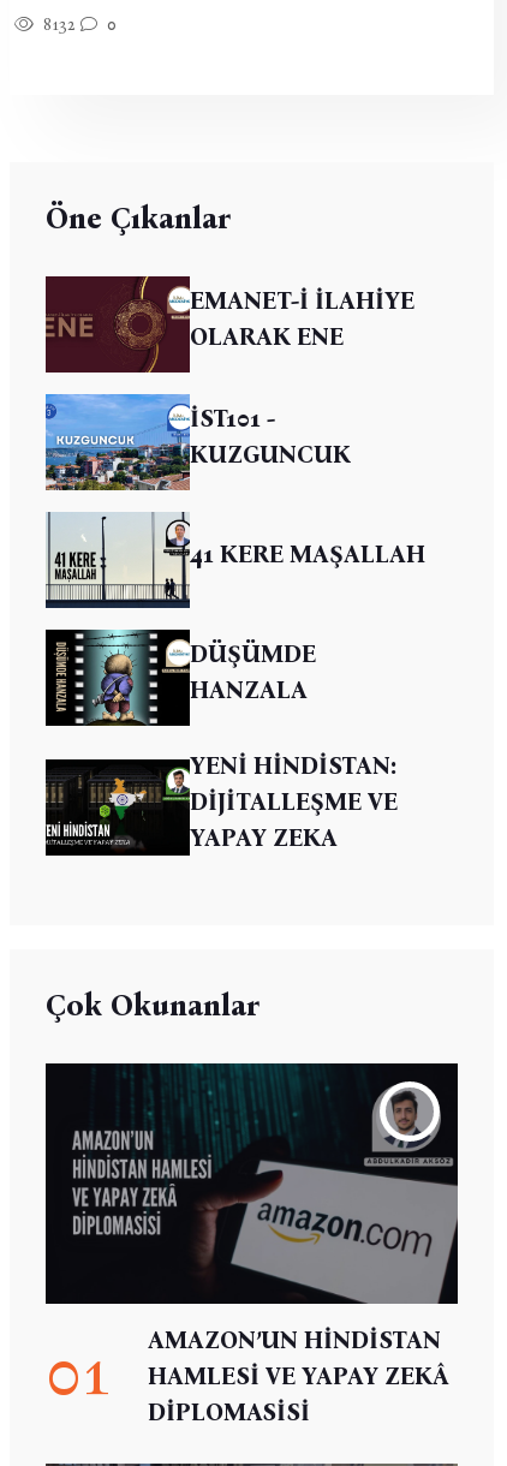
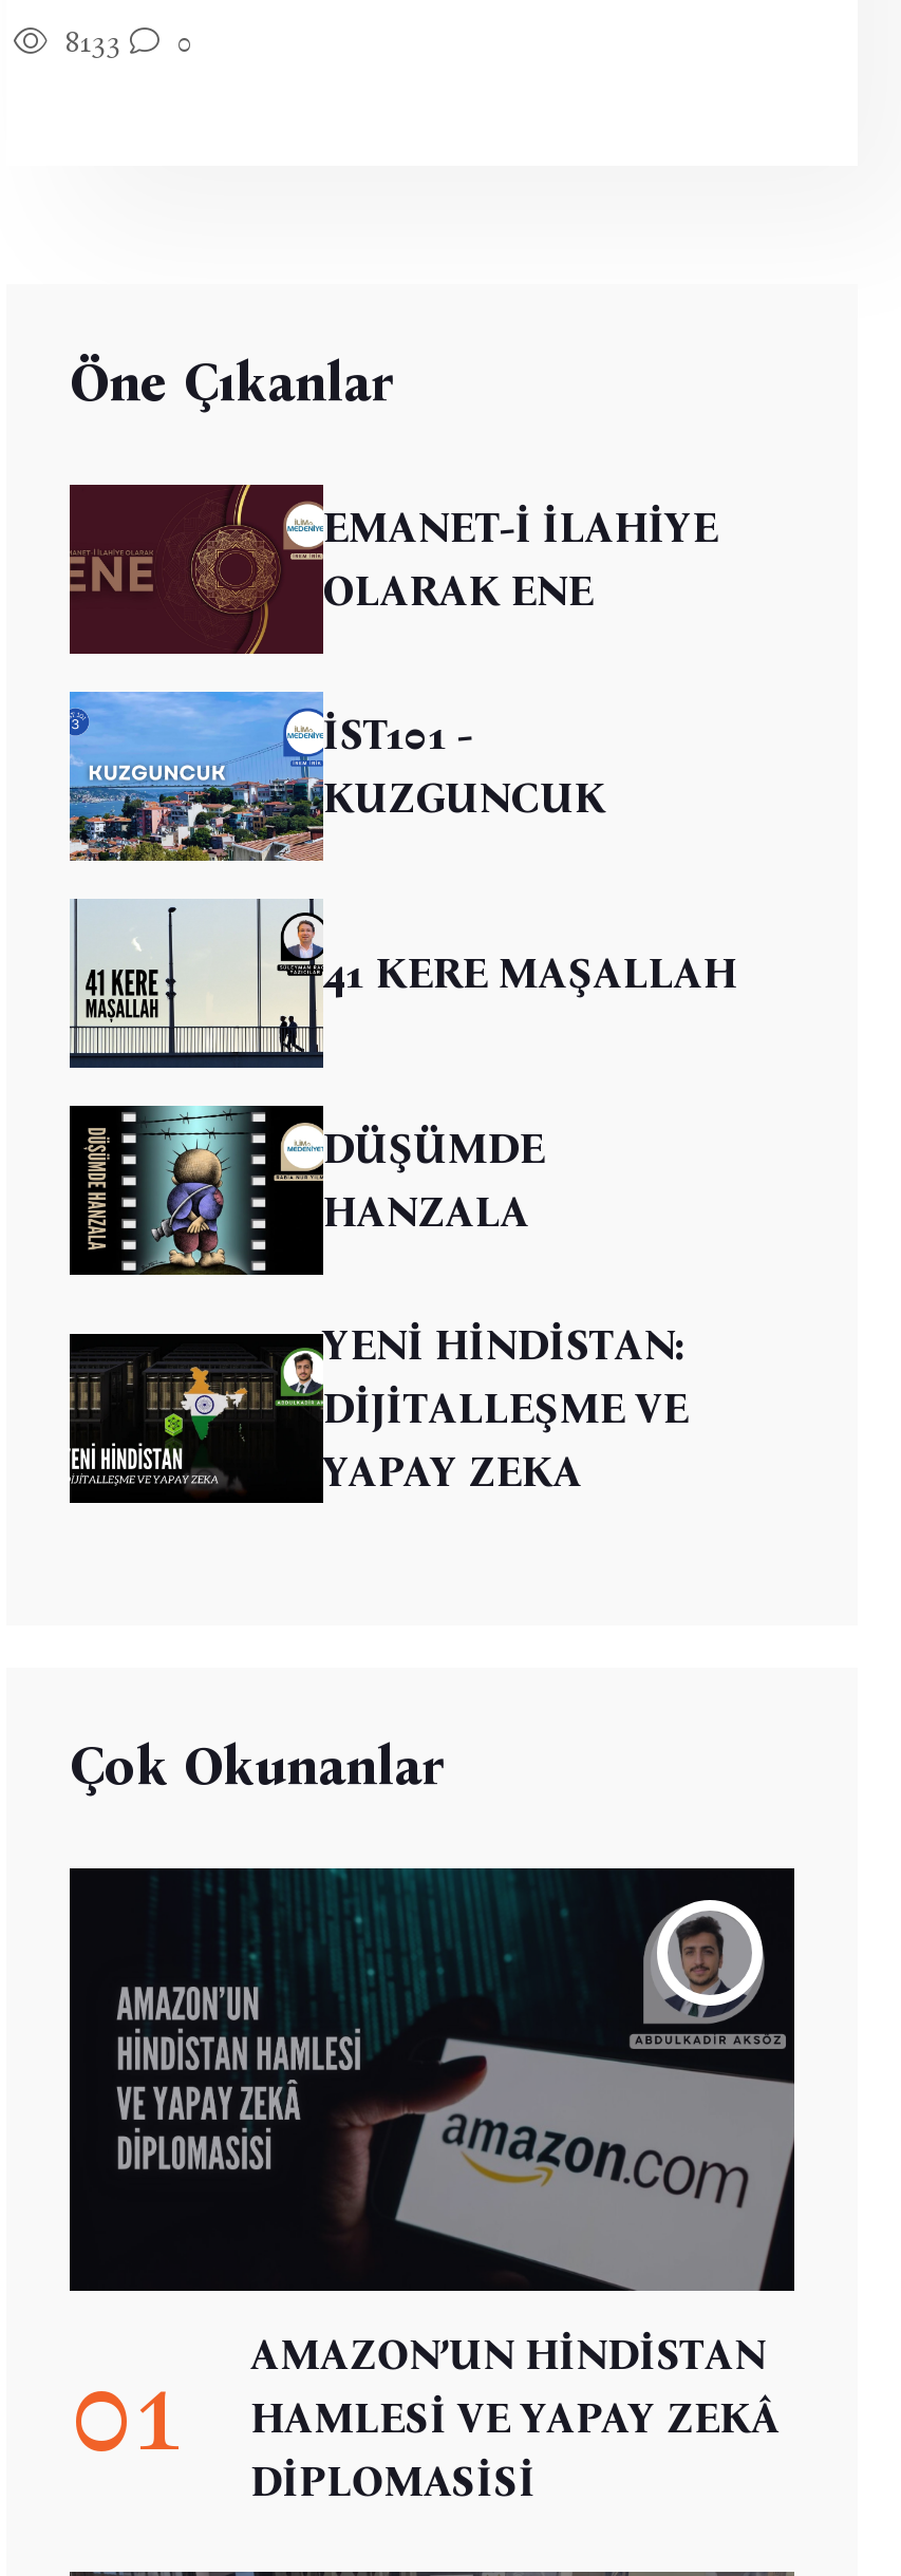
- 8132
+ 8133
